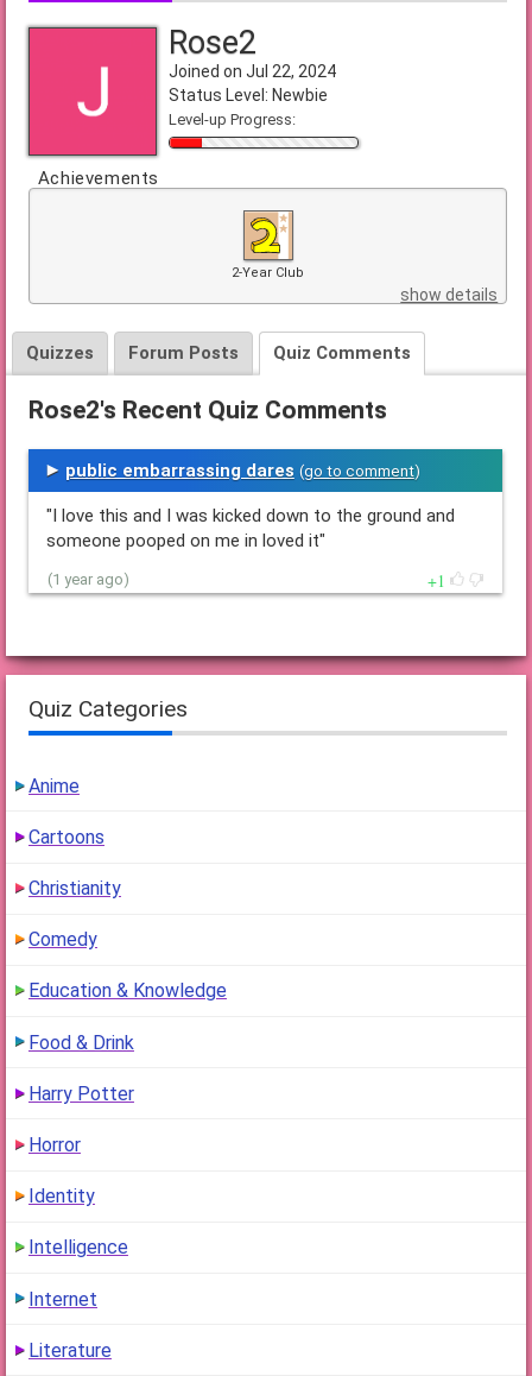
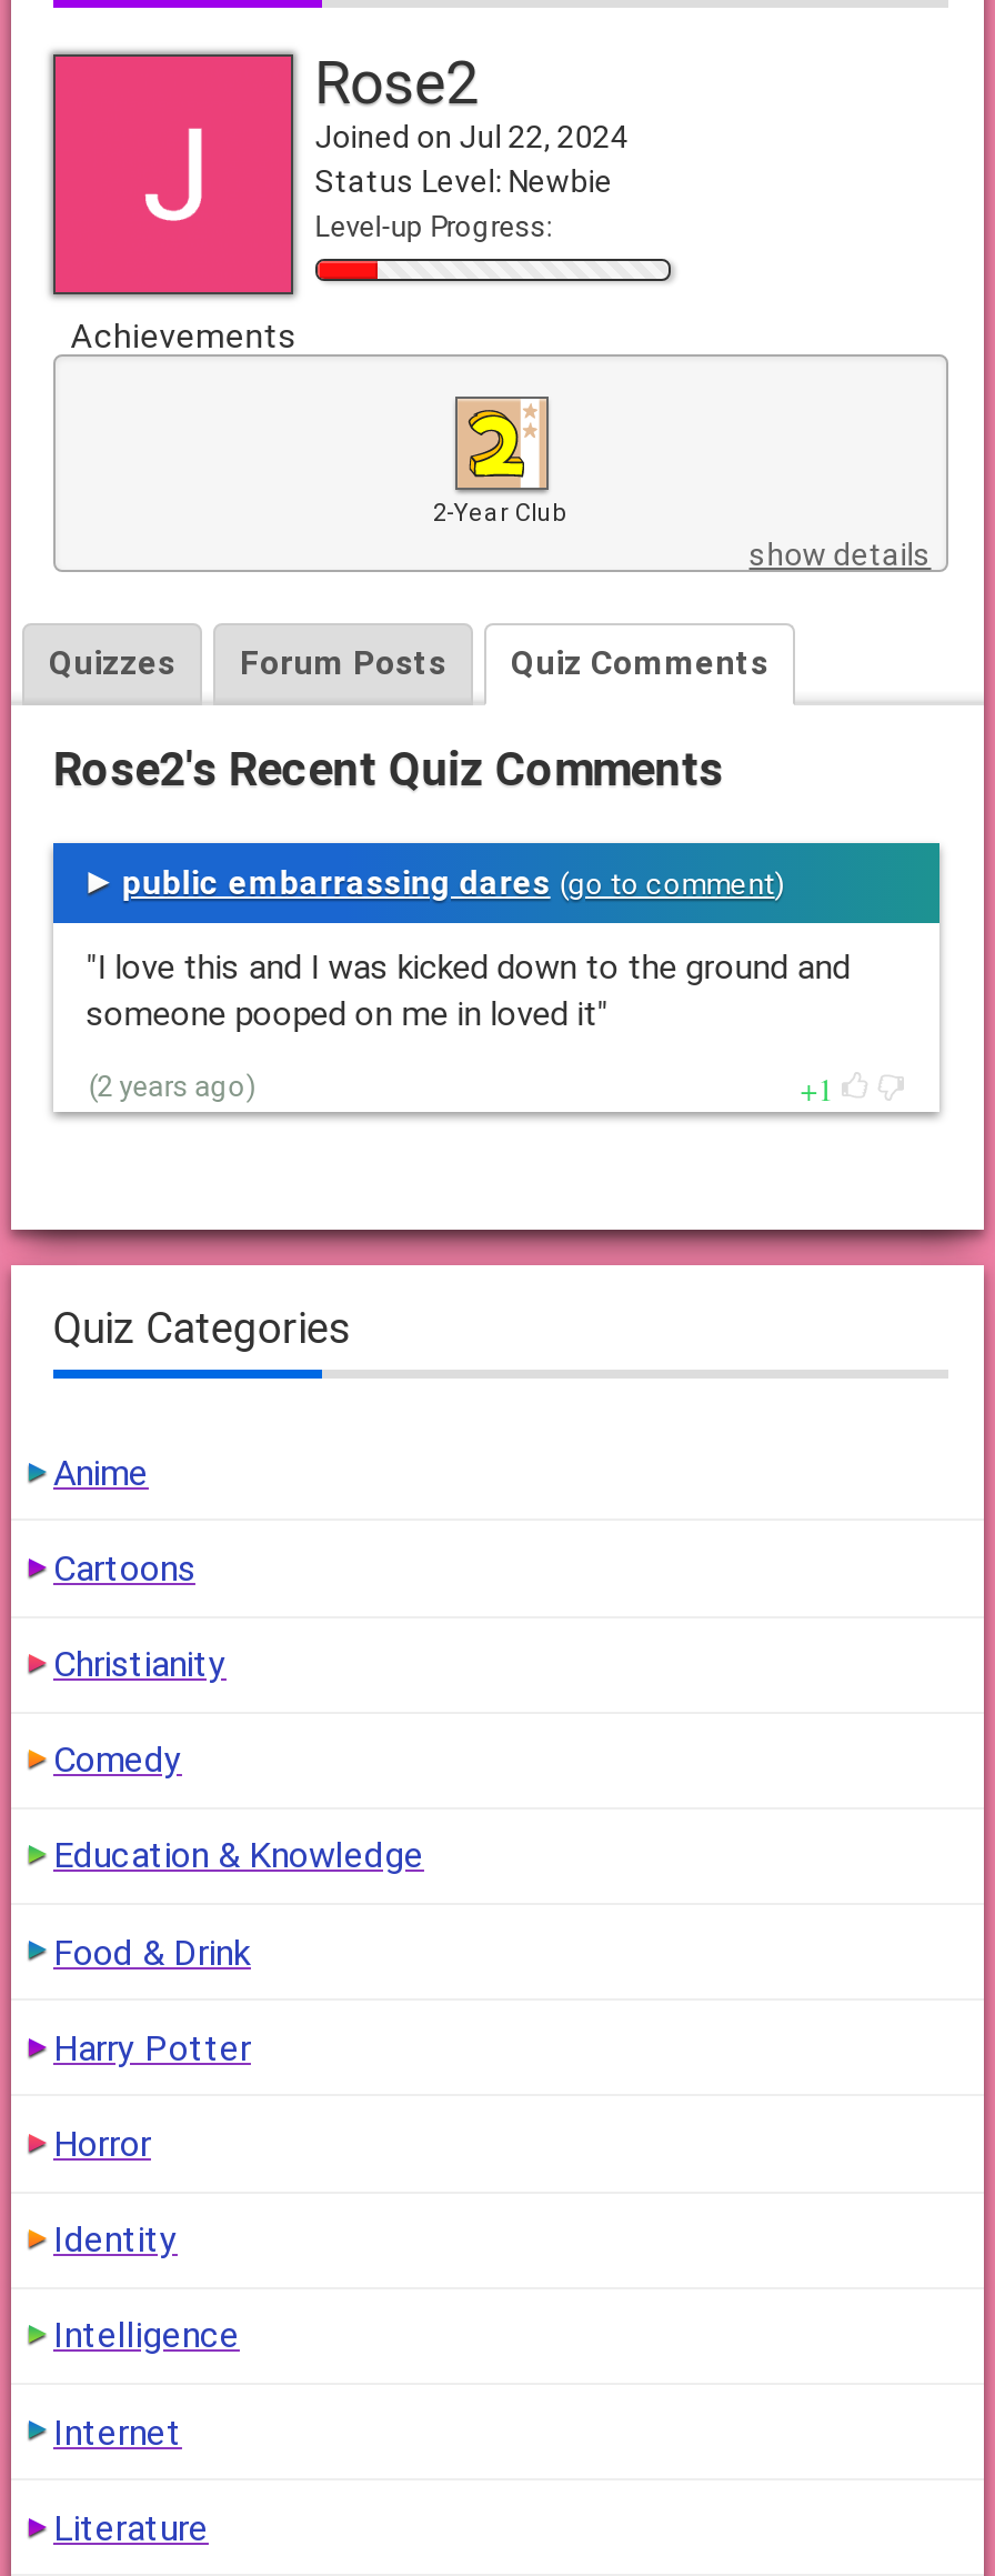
- (1 year ago)
+ (2 years ago)
